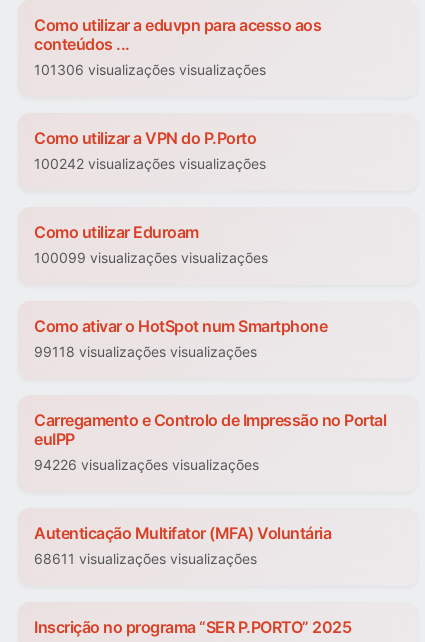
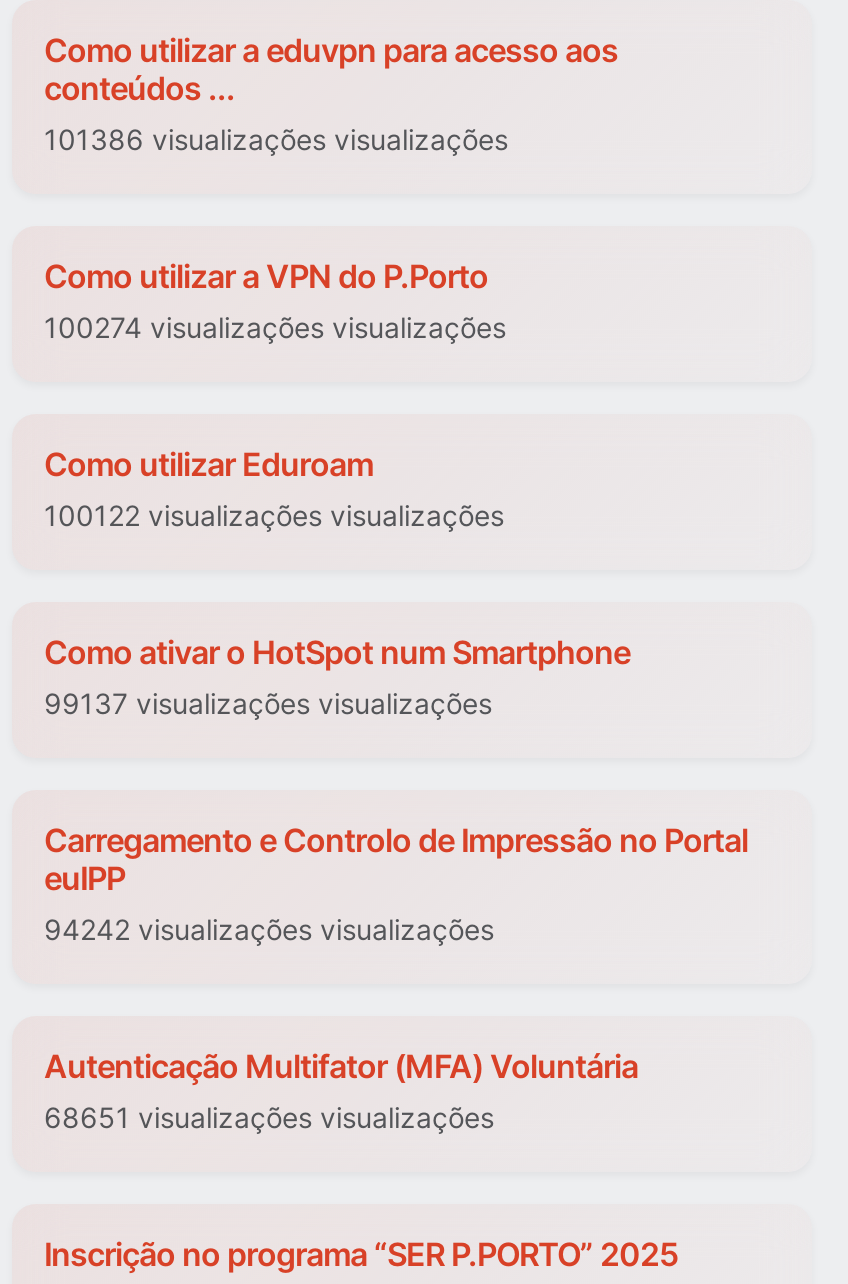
- 101306 visualizações visualizações
+ 101386 visualizações visualizações

- 100242 visualizações visualizações
+ 100274 visualizações visualizações

- 100099 visualizações visualizações
+ 100122 visualizações visualizações

- 99118 visualizações visualizações
+ 99137 visualizações visualizações

- 94226 visualizações visualizações
+ 94242 visualizações visualizações

- 68611 visualizações visualizações
+ 68651 visualizações visualizações
